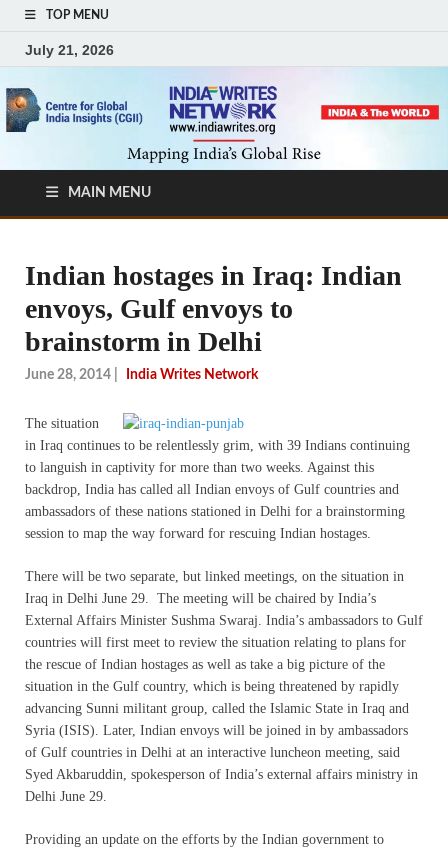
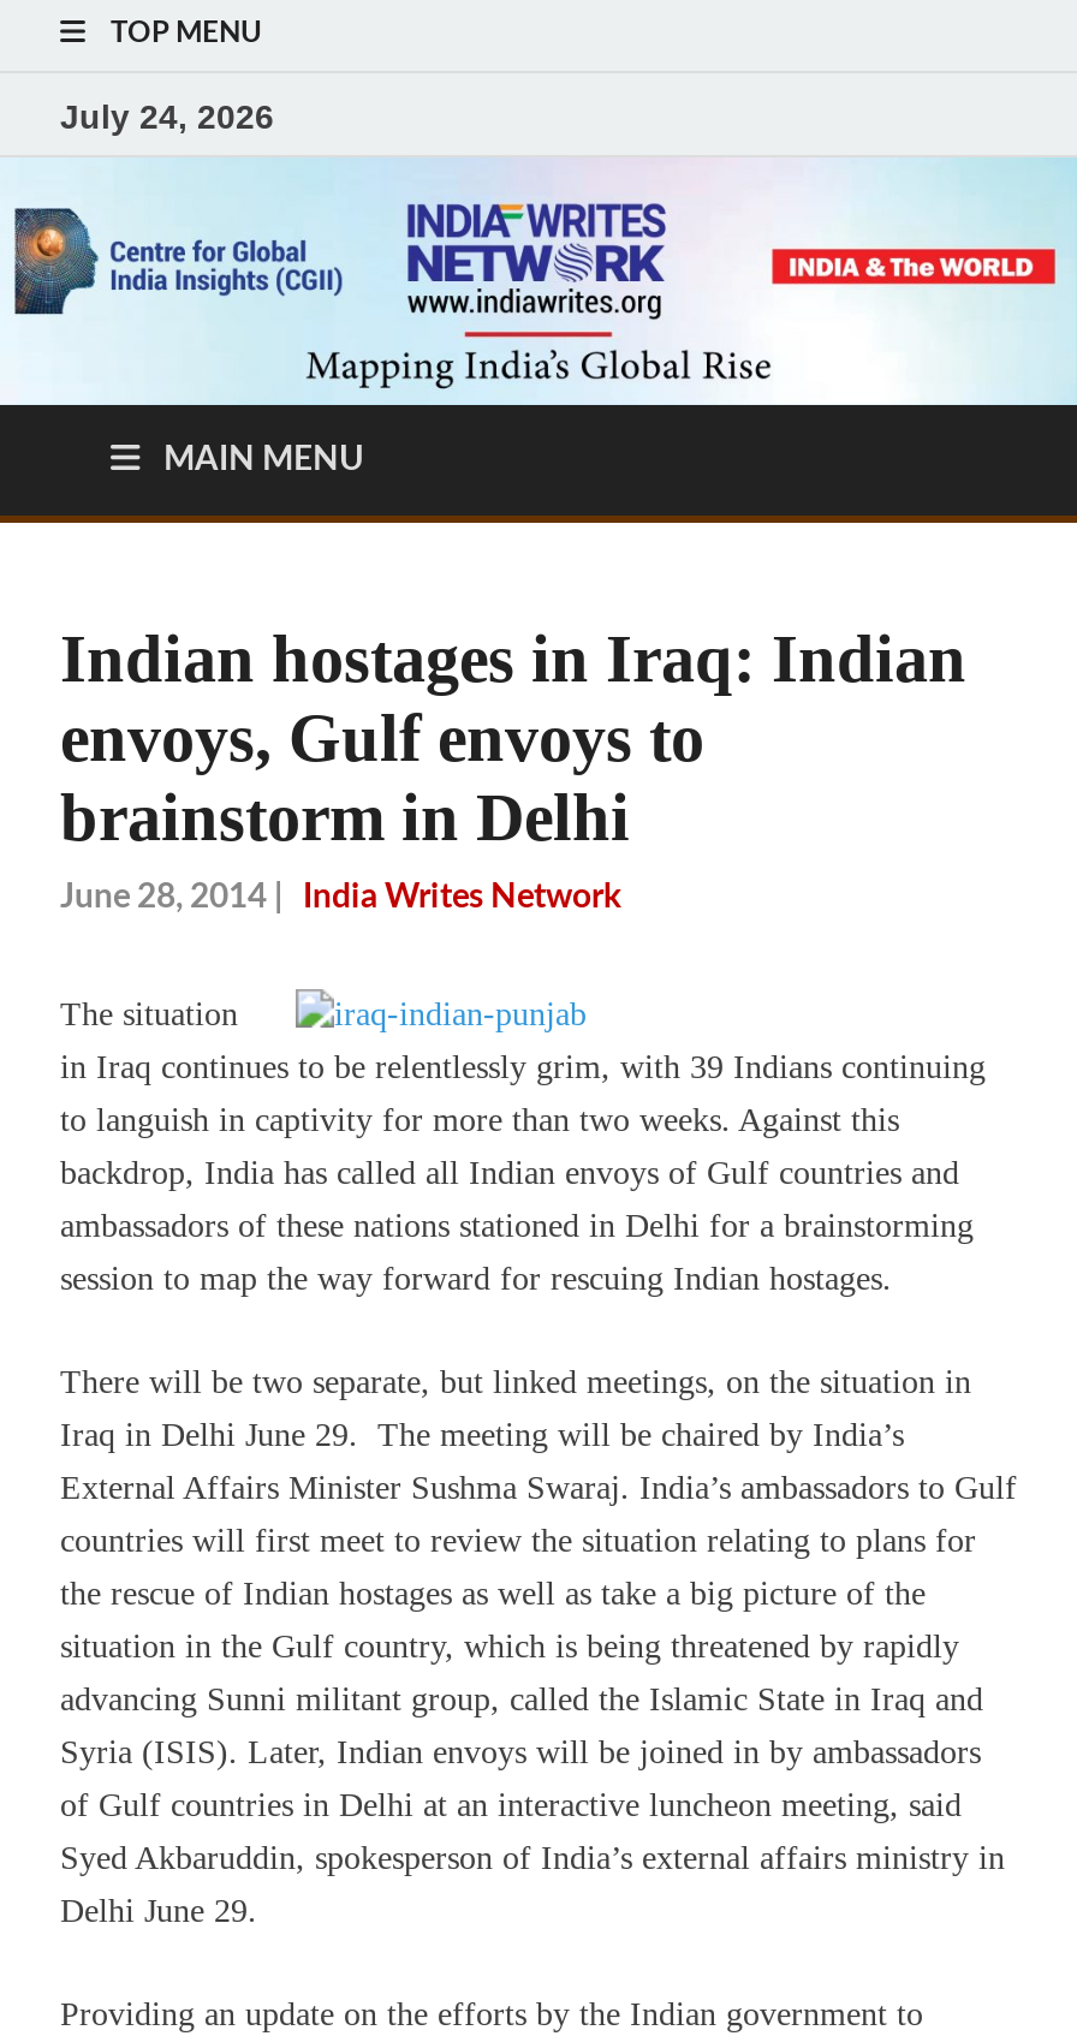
- July 21, 2026
+ July 24, 2026
